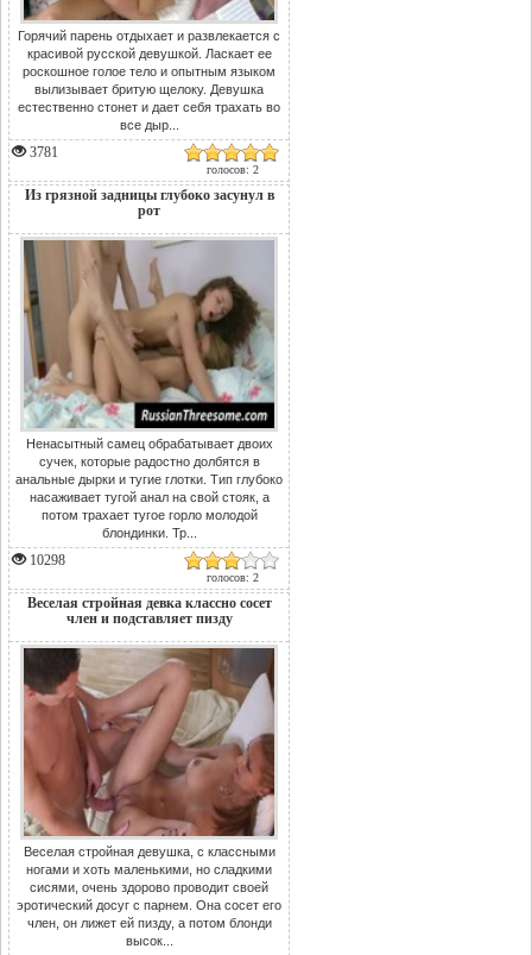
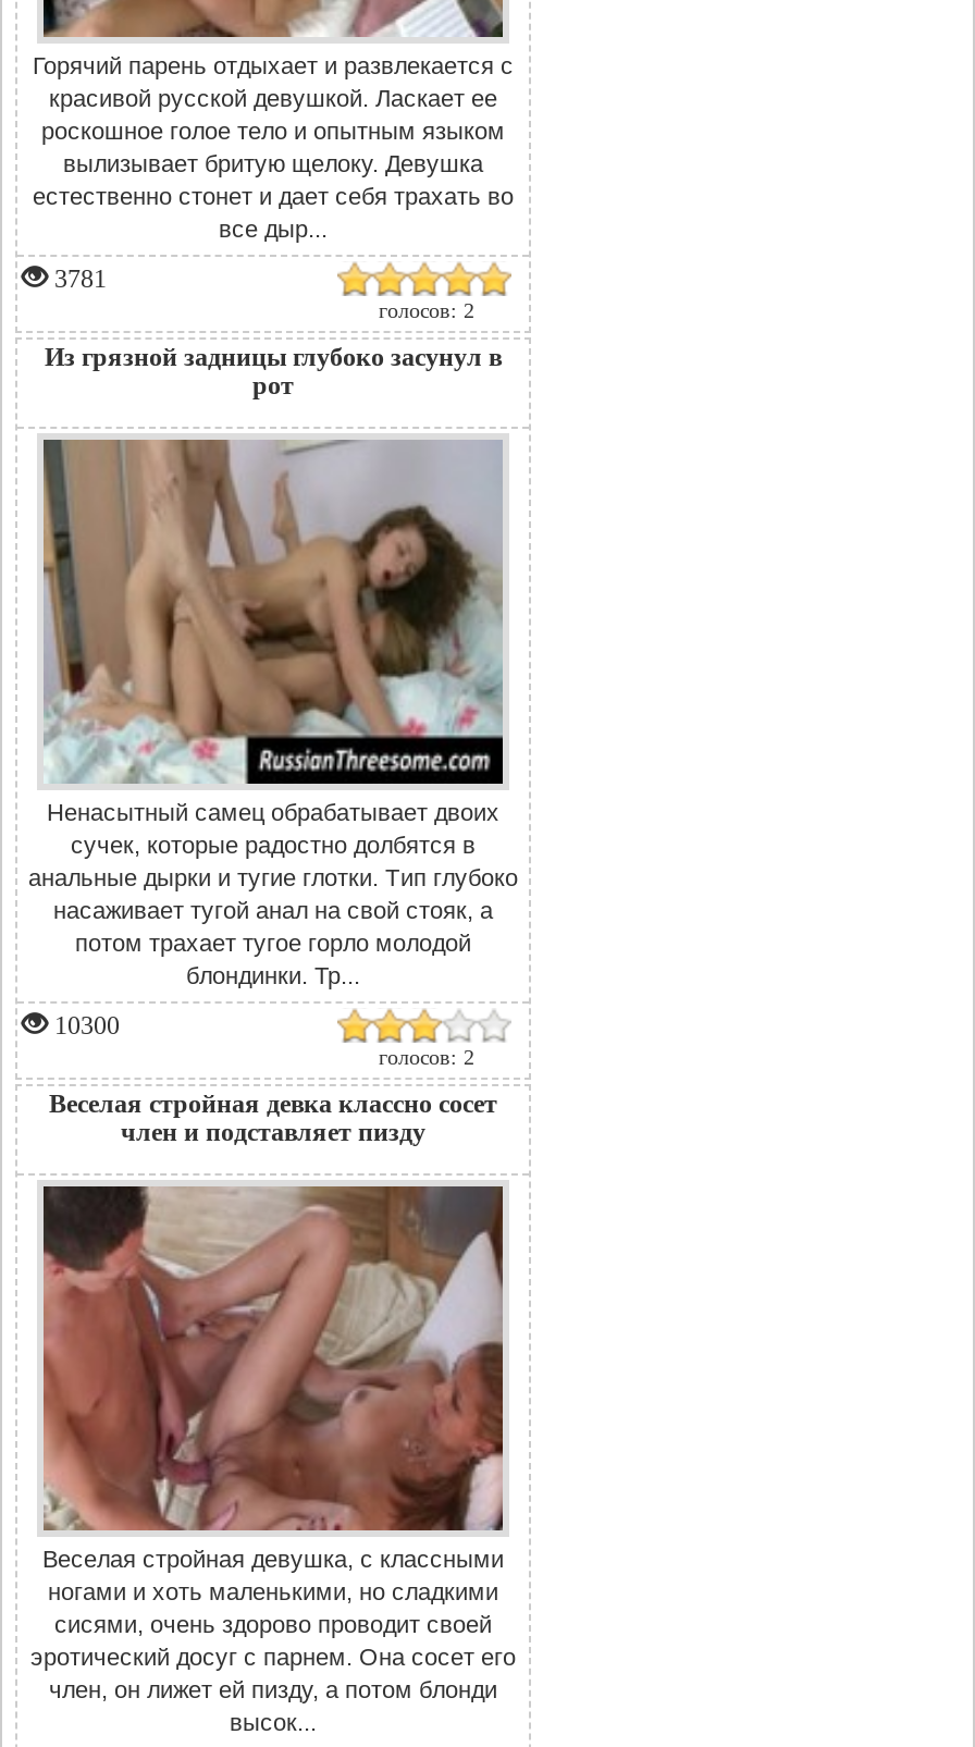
- 10298
+ 10300
